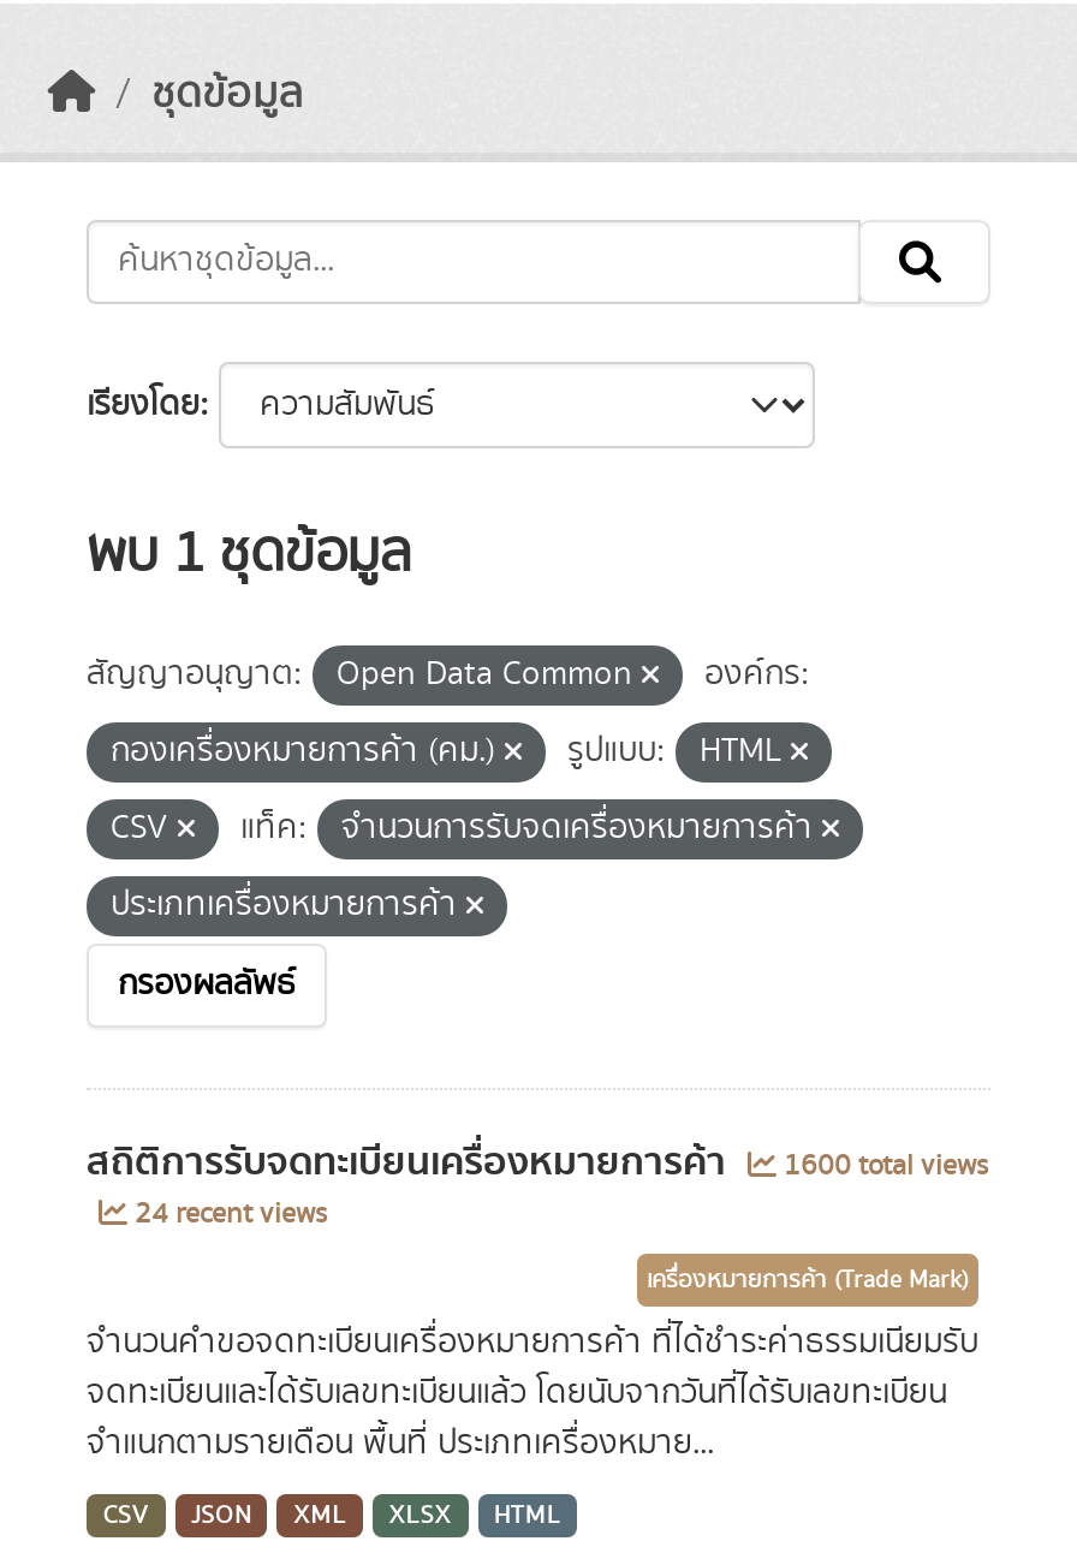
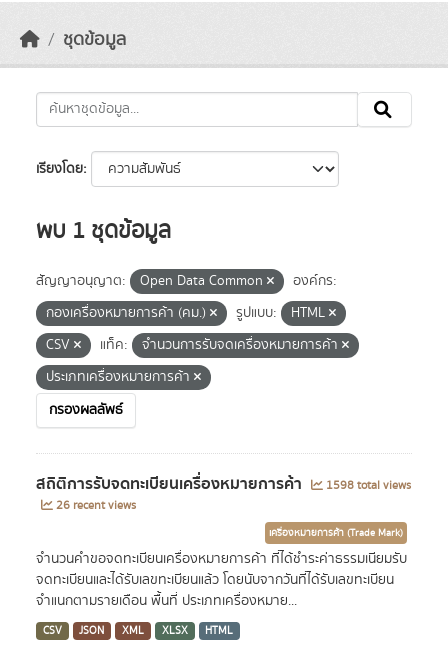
- สถิติการรับจดทะเบียนเครื่องหมายการค้า 1600 total views
+ สถิติการรับจดทะเบียนเครื่องหมายการค้า 1598 total views

- 24 recent views
+ 26 recent views
